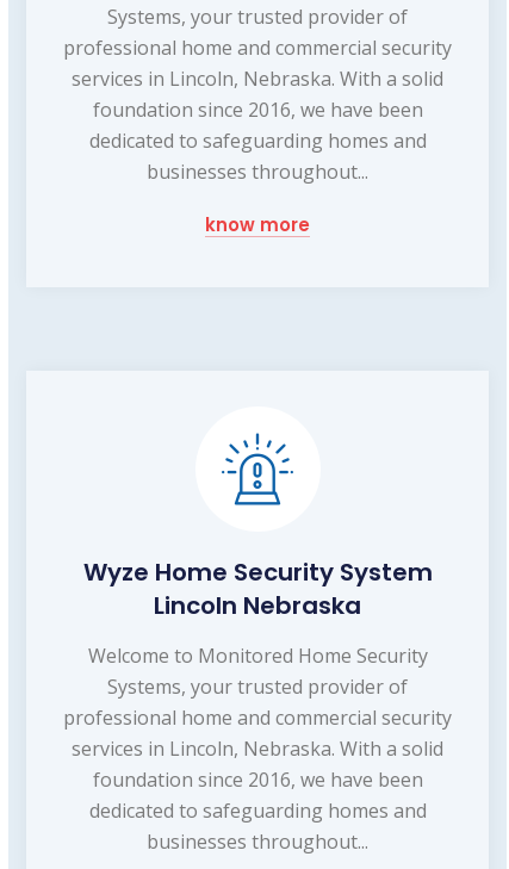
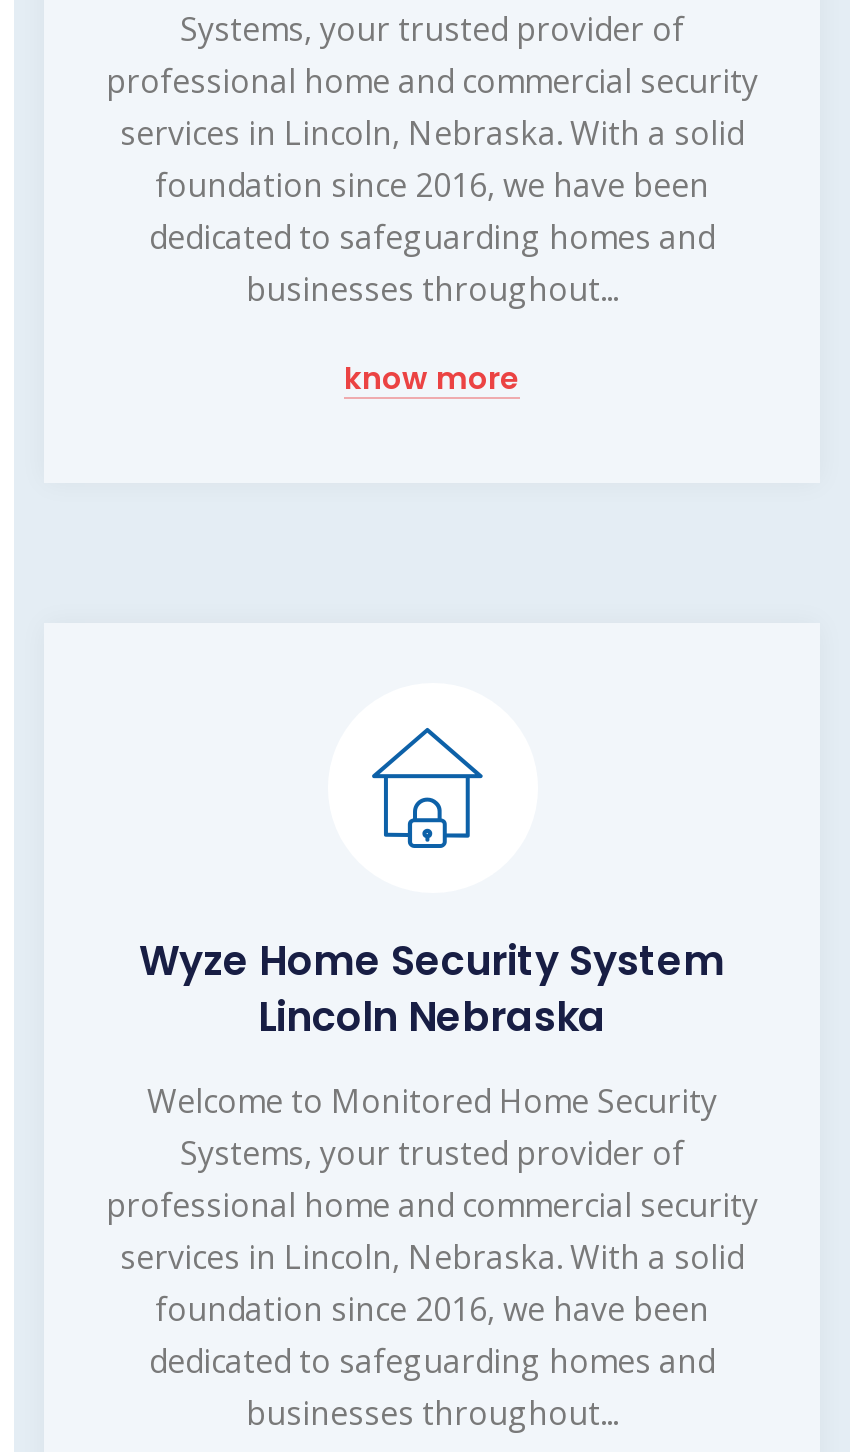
- [image]
+ [image]
